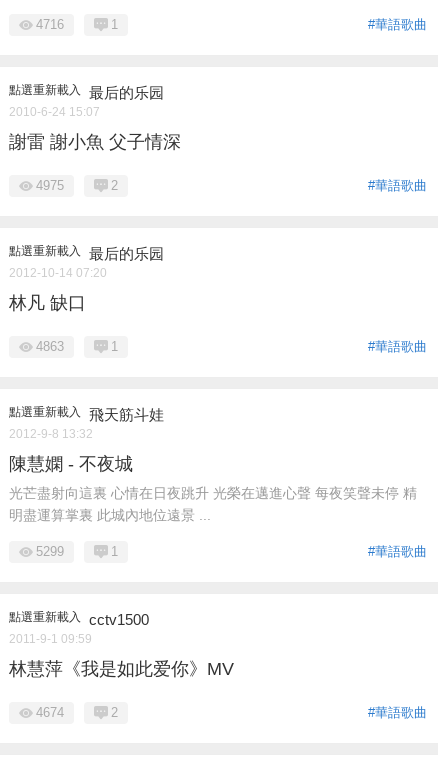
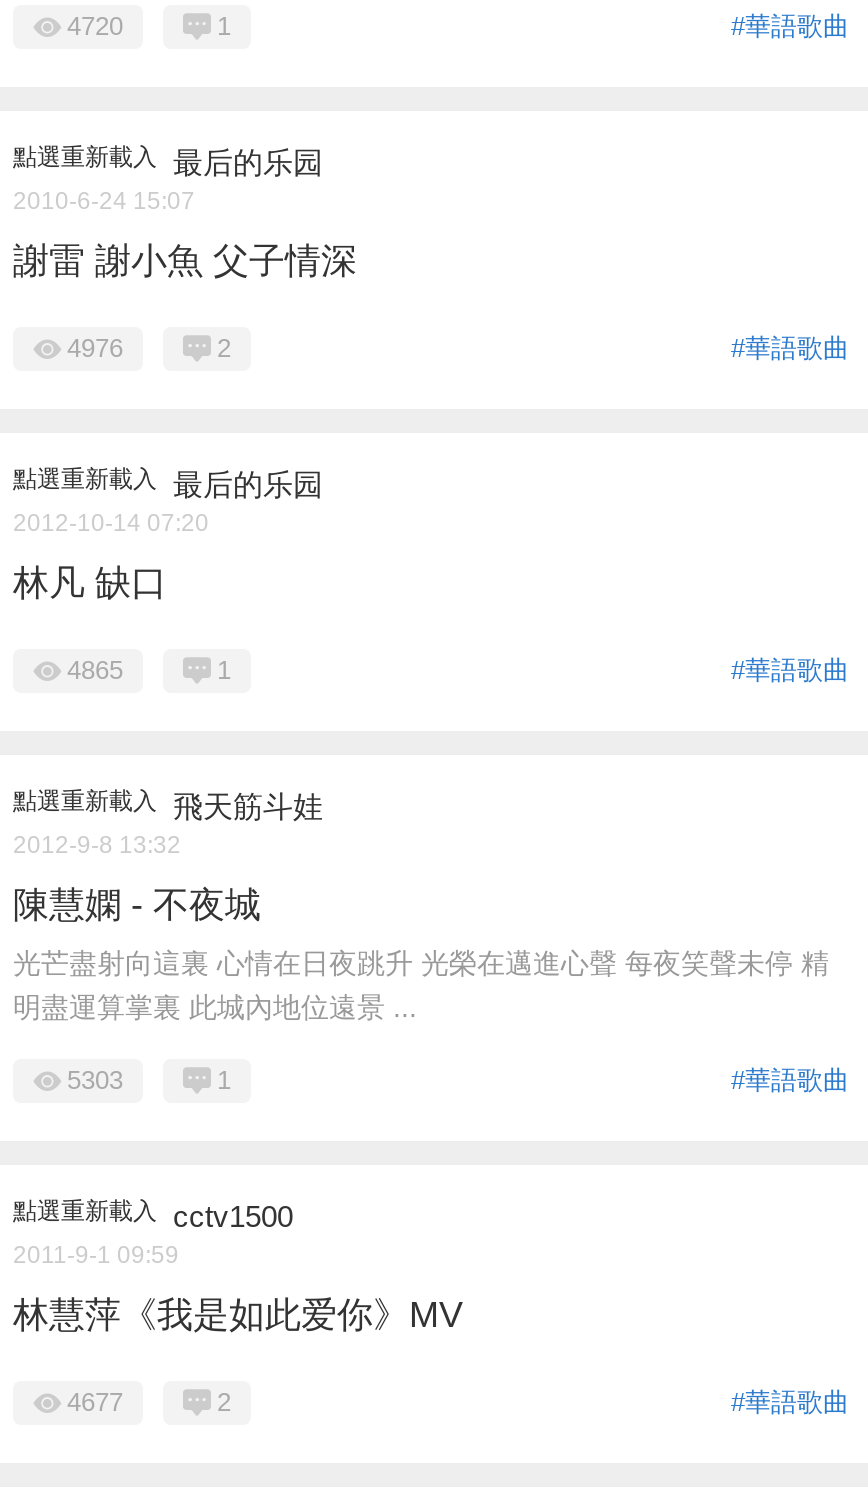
- 4716
+ 4720

- 4975
+ 4976

- 4863
+ 4865

- 5299
+ 5303

- 4674
+ 4677
